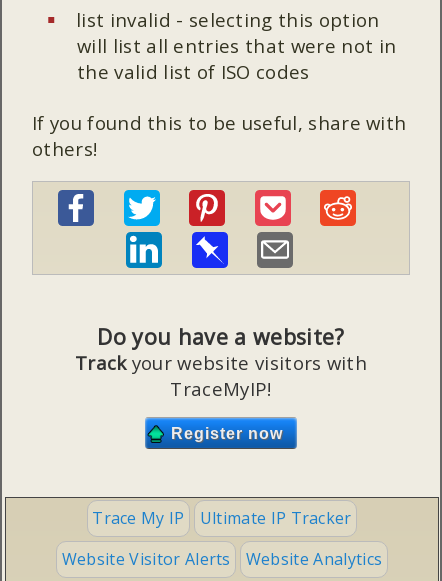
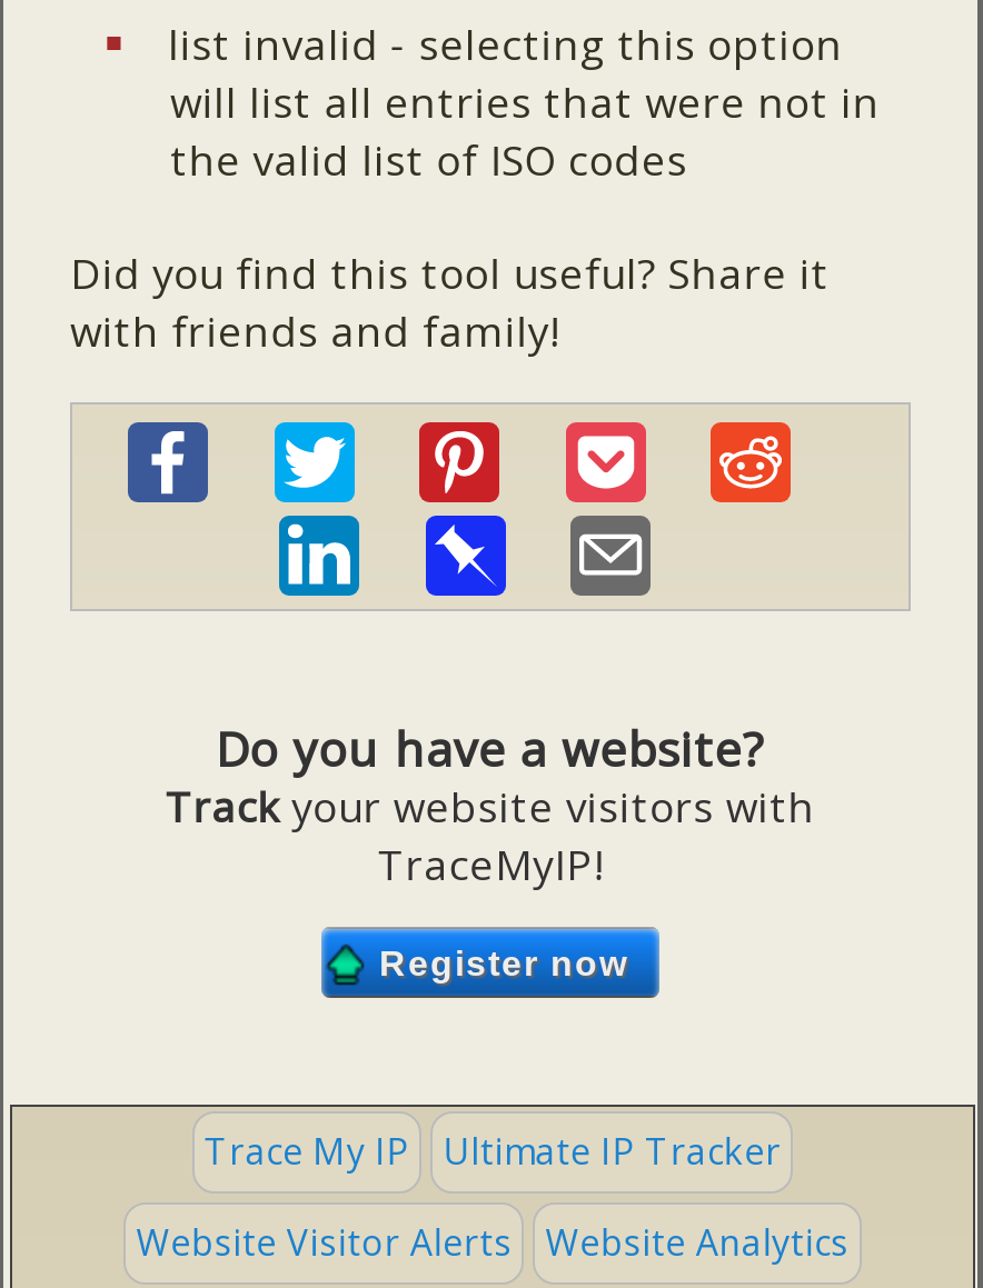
- If you found this to be useful, share with
- others!
+ Did you find this tool useful? Share it
+ with friends and family!
